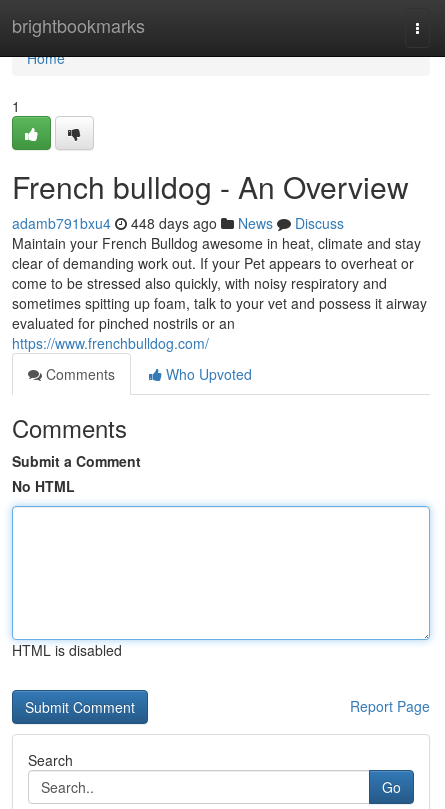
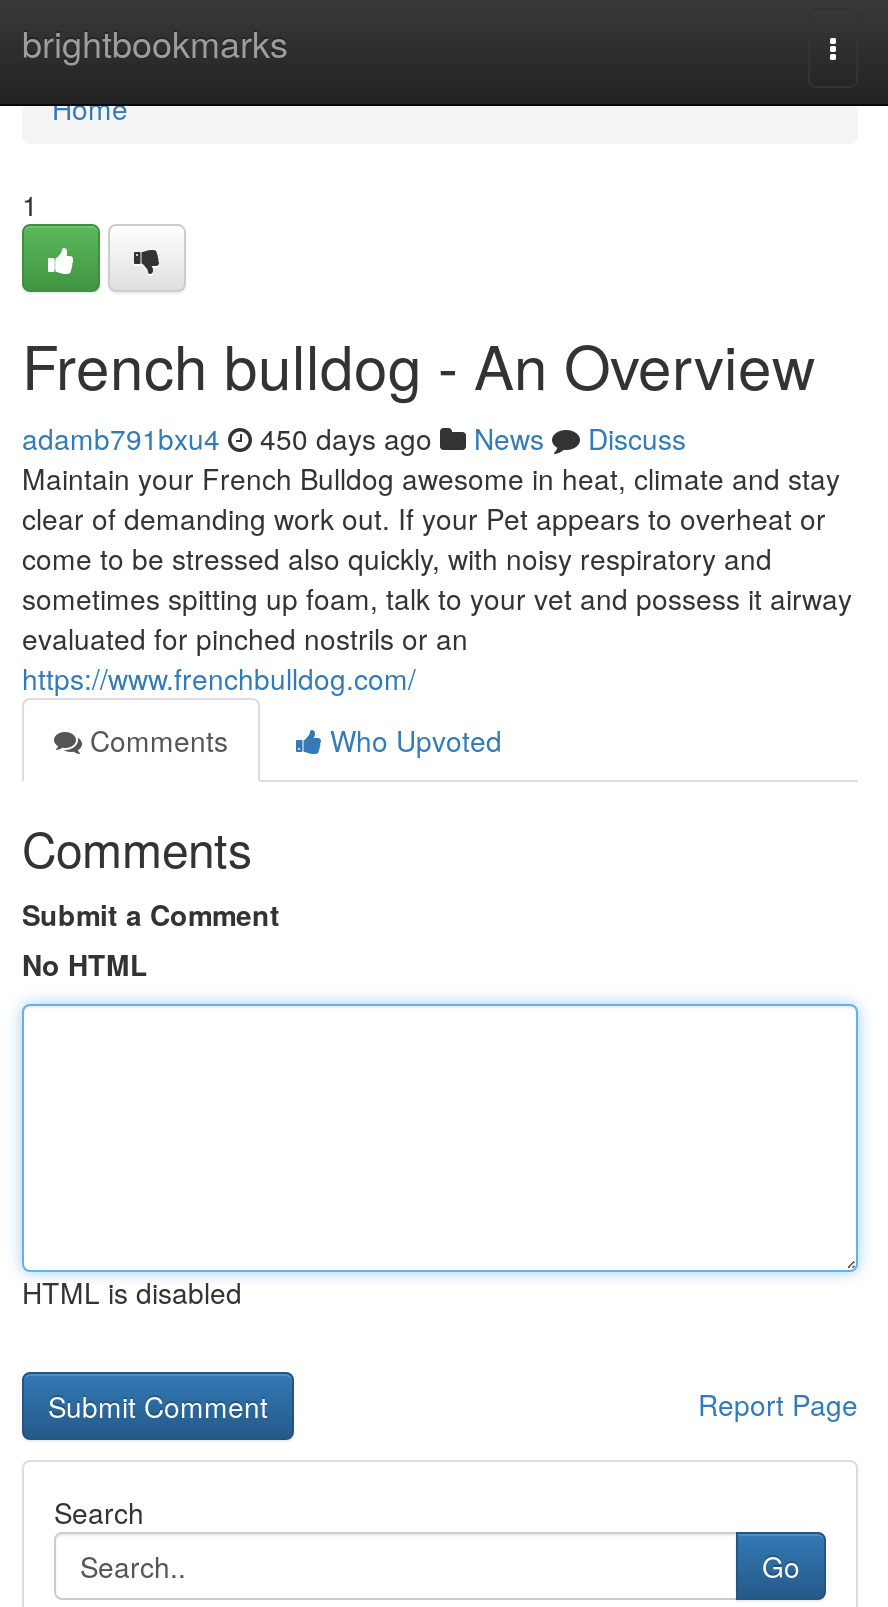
- adamb791bxu4 448 days ago News Discuss
+ adamb791bxu4 450 days ago News Discuss
